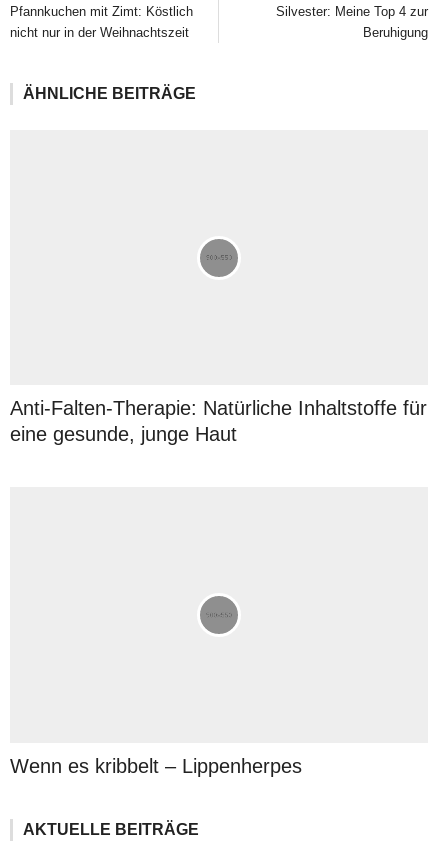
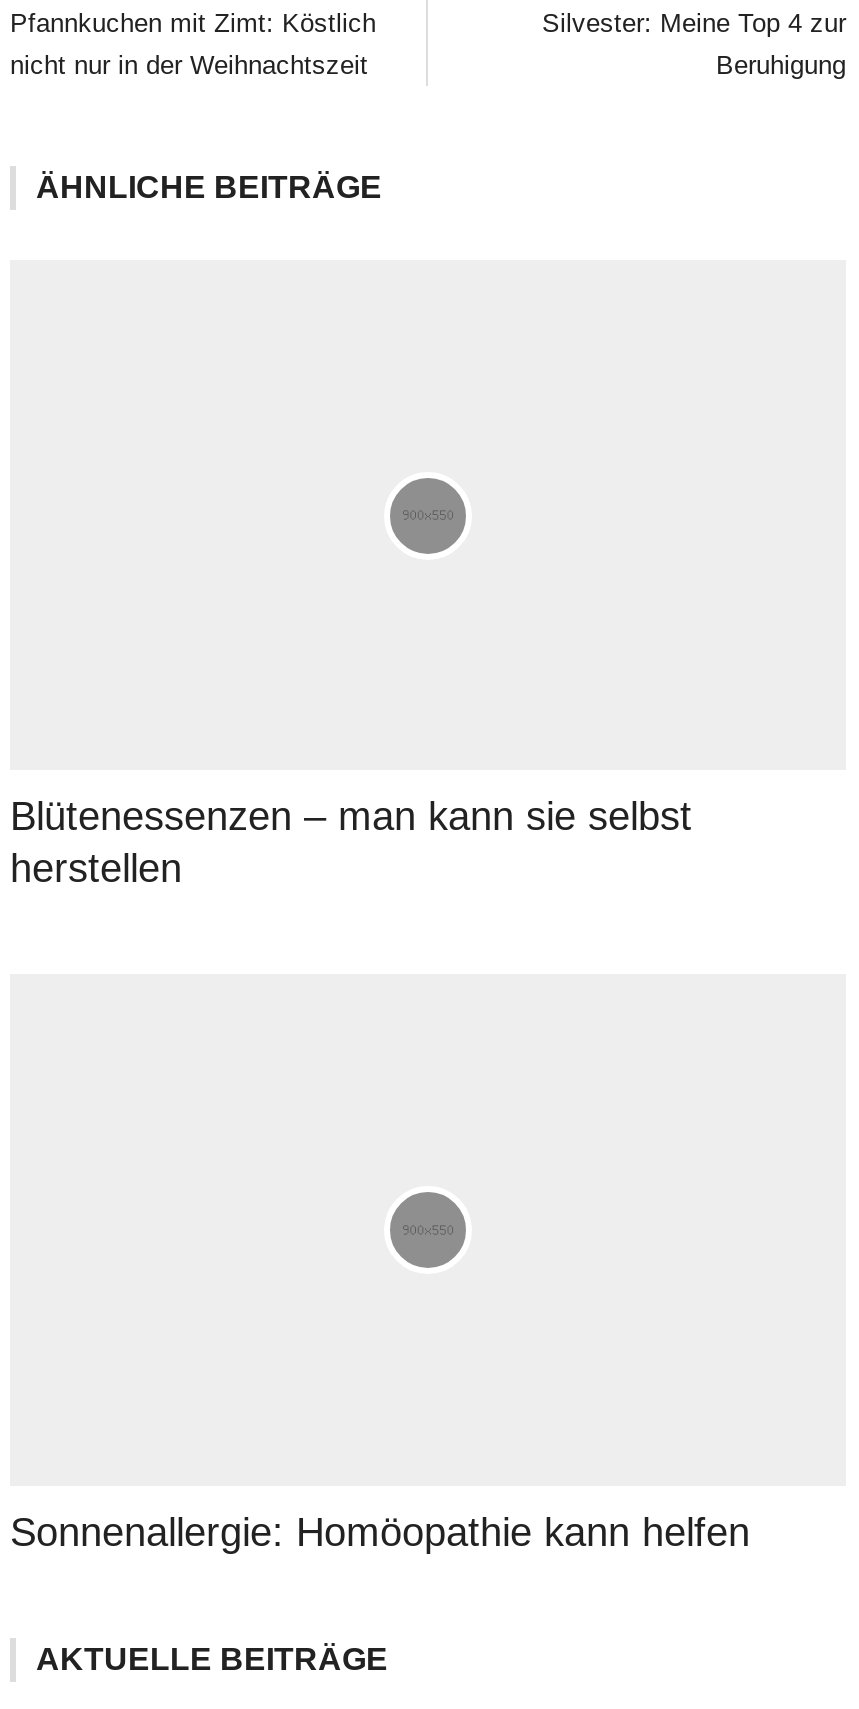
- Anti-Falten-Therapie: Natürliche Inhaltstoffe für
- eine gesunde, junge Haut
+ Blütenessenzen – man kann sie selbst
+ herstellen

- Wenn es kribbelt – Lippenherpes
+ Sonnenallergie: Homöopathie kann helfen
